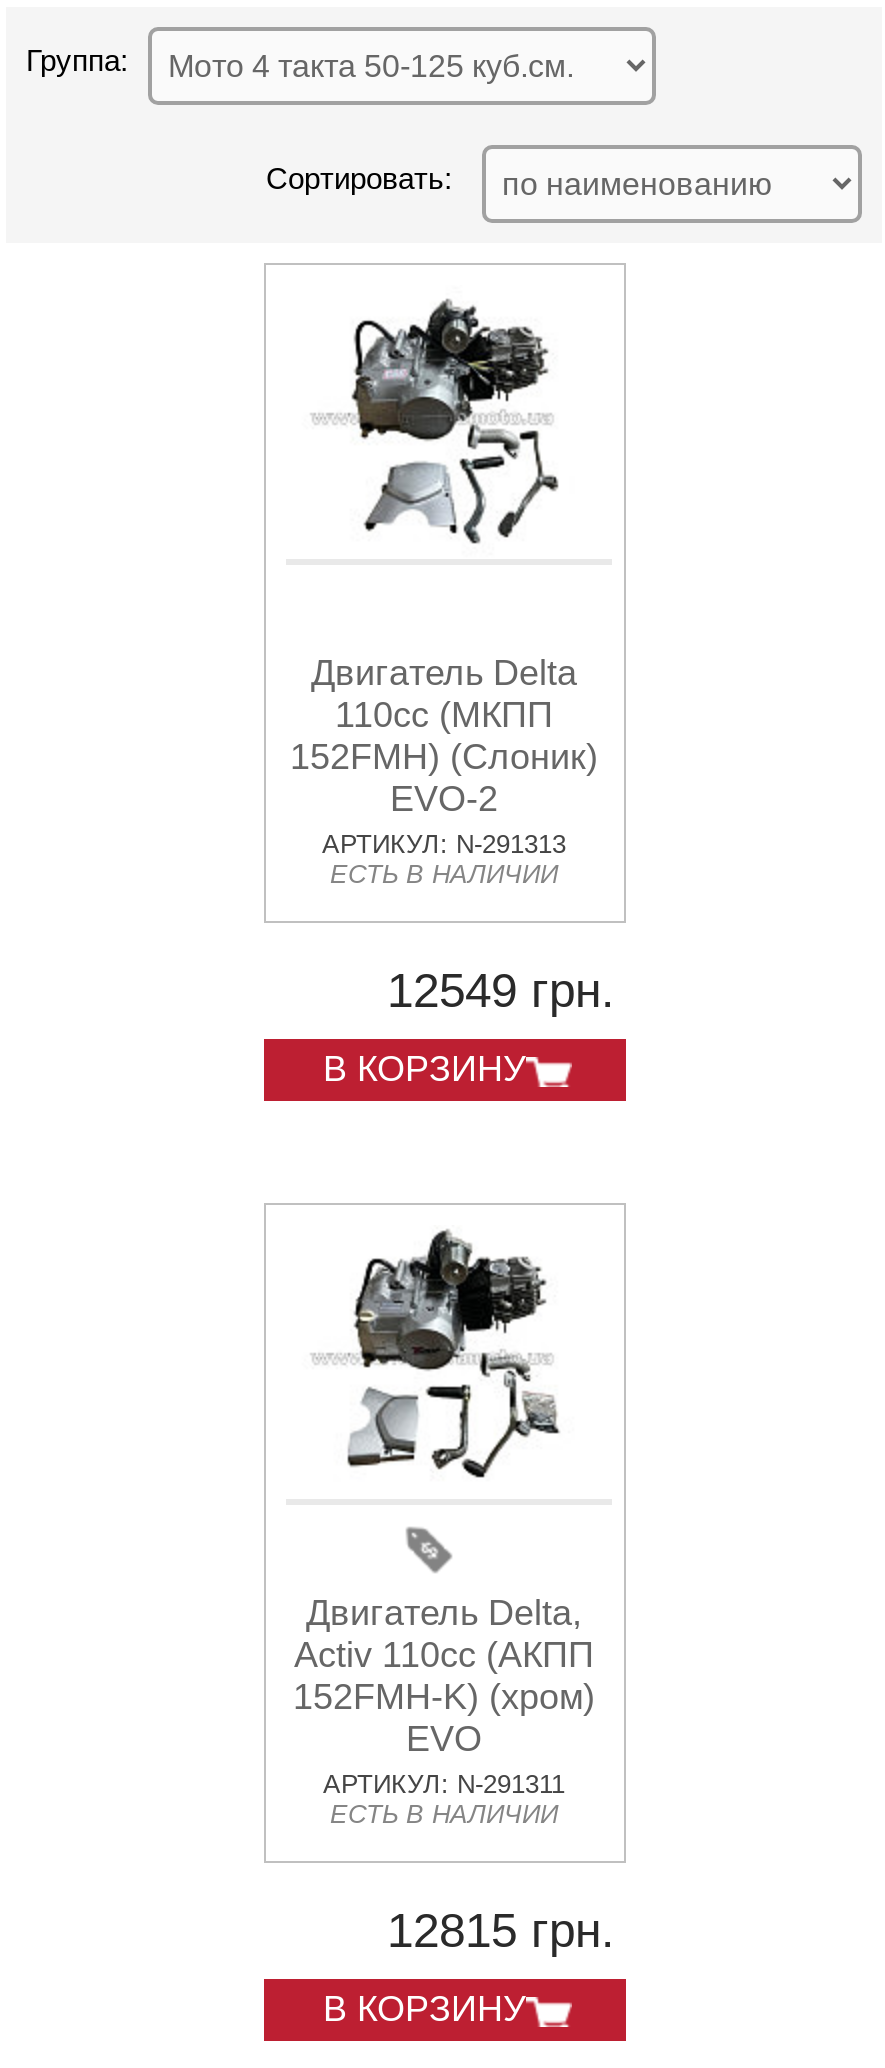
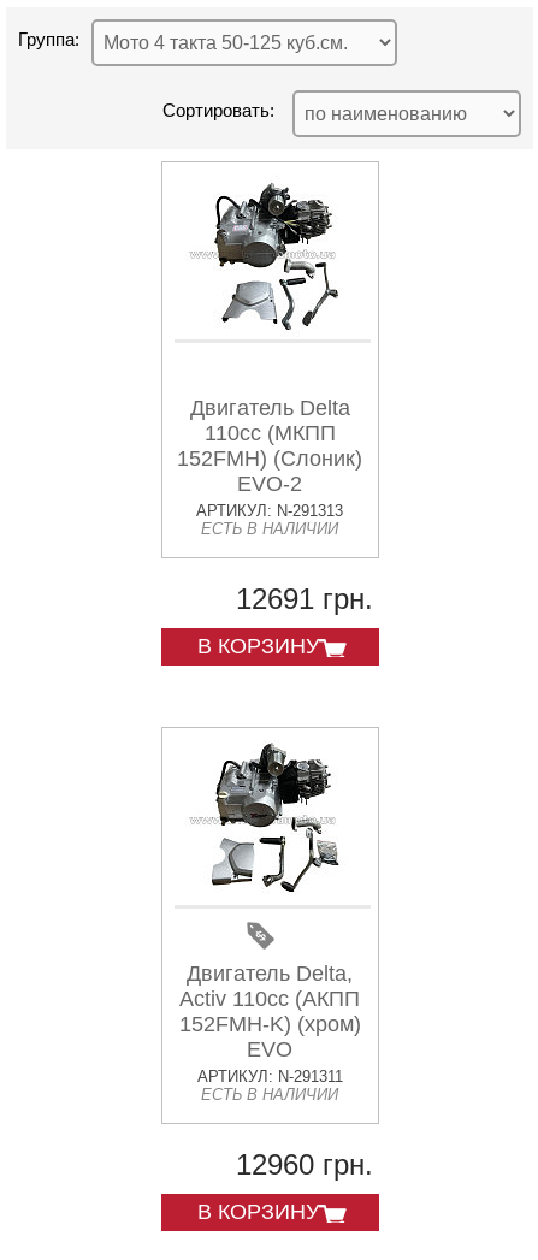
- 12549 грн.
+ 12691 грн.

- 12815 грн.
+ 12960 грн.
